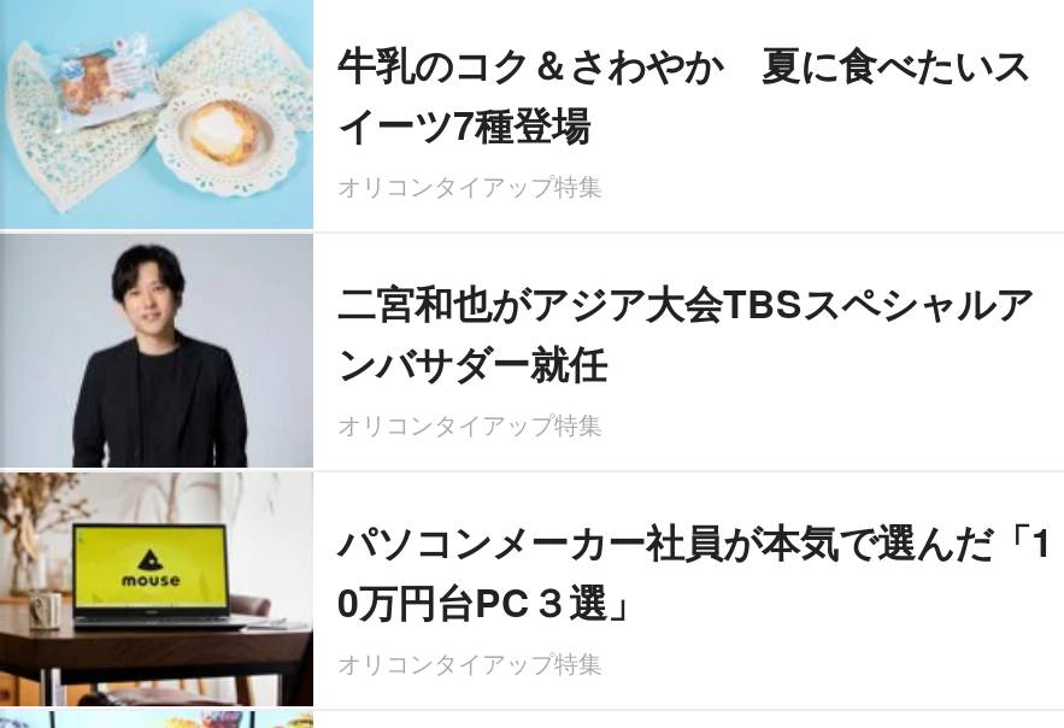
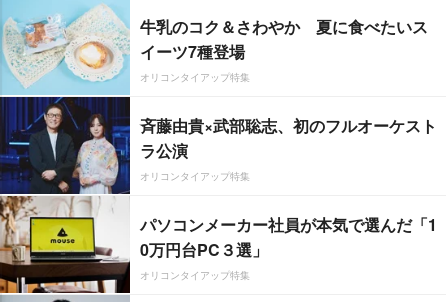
- [image]
- 二宮和也がアジア大会TBSスペシャルア
- ンバサダー就任
+ [image]
+ 斉藤由貴×武部聡志、初のフルオーケスト
+ ラ公演
